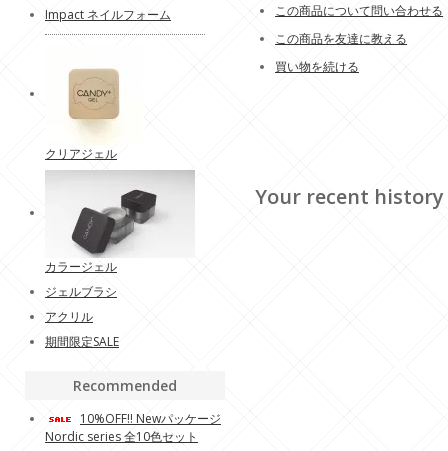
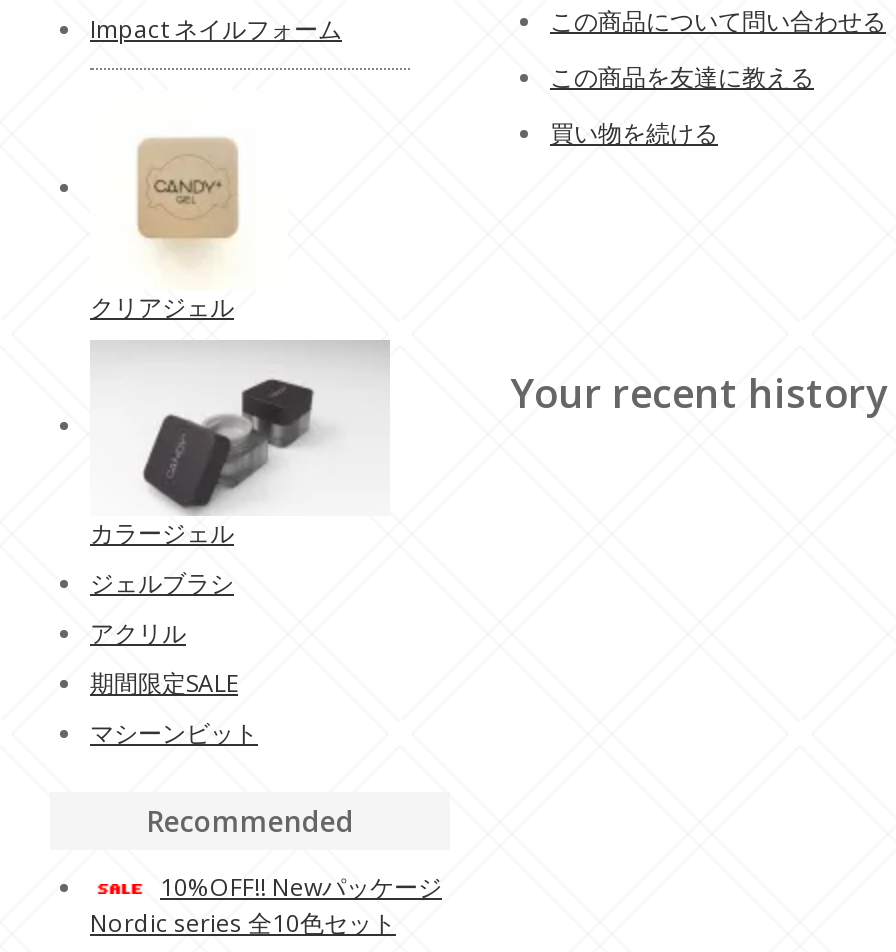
+ マシーンビット
